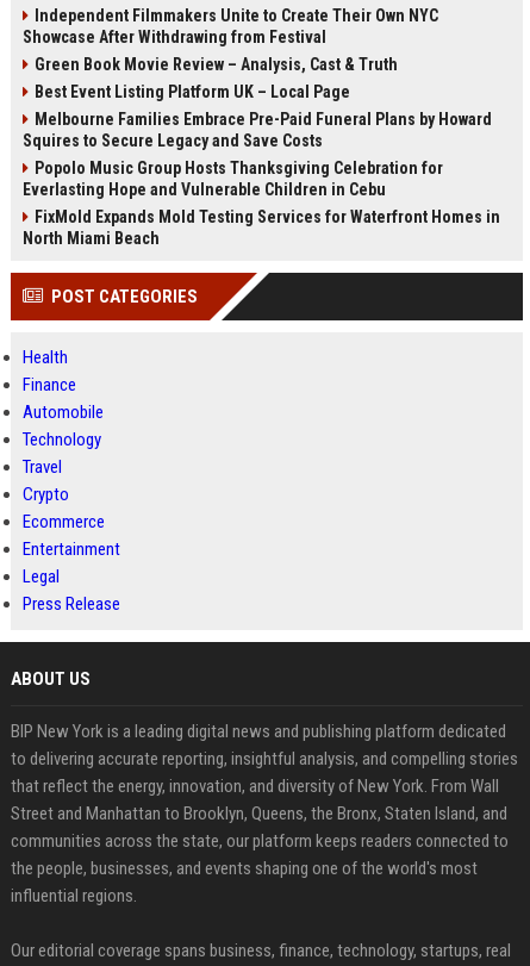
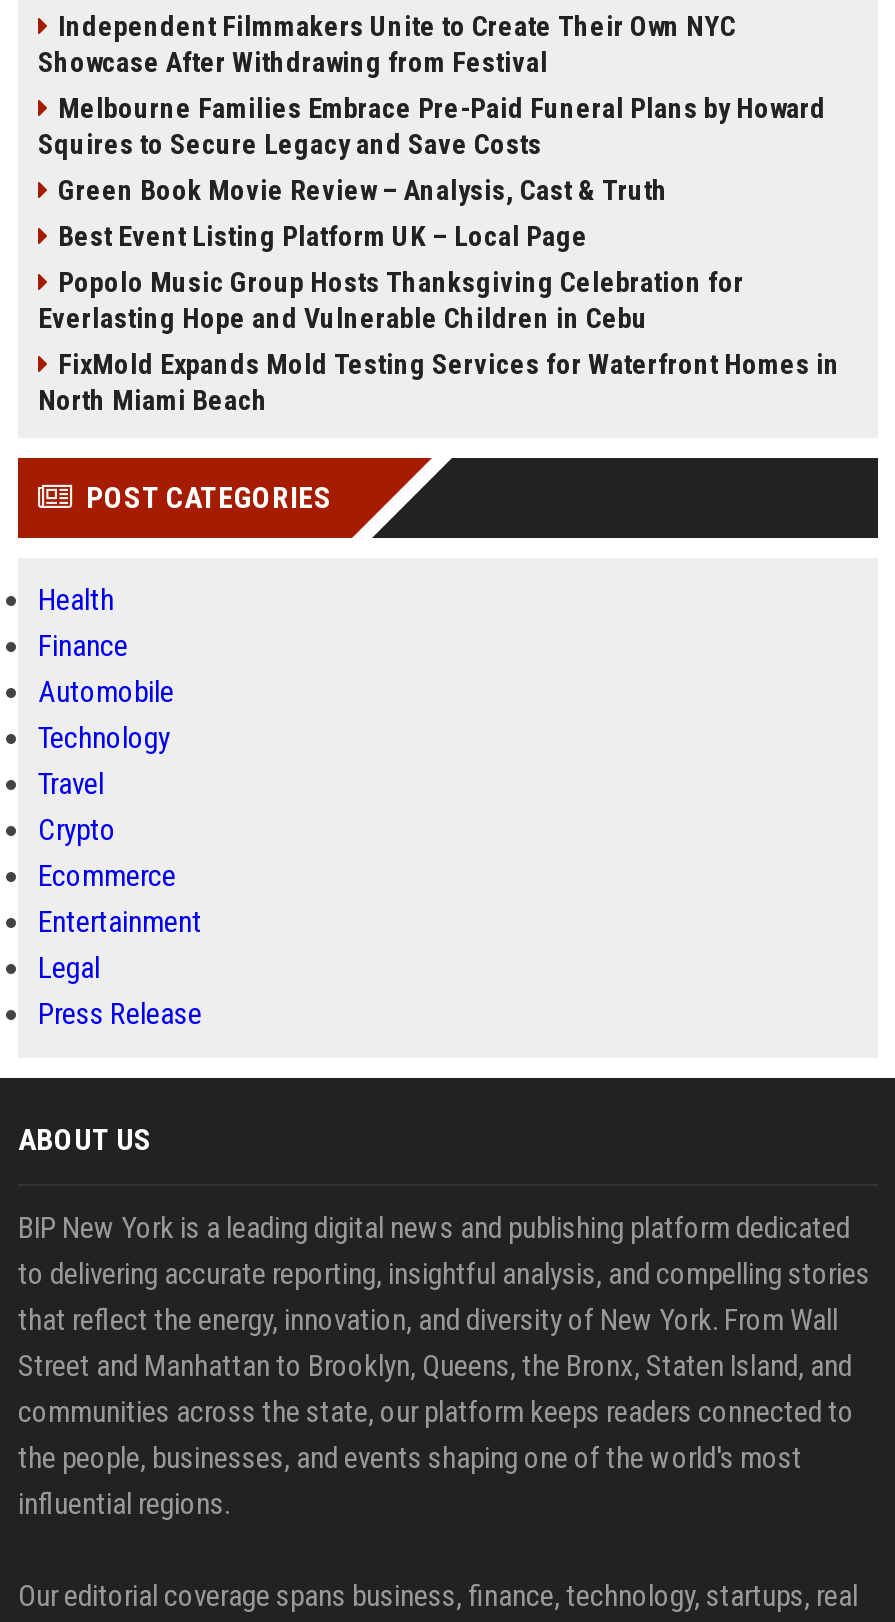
moved down: Green Book Movie Review – Analysis, Cast & Truth | Best Event Listing Platform UK – Local Page

moved up: Melbourne Families Embrace Pre-Paid Funeral Plans by Howard | Squires to Secure Legacy and Save Costs
